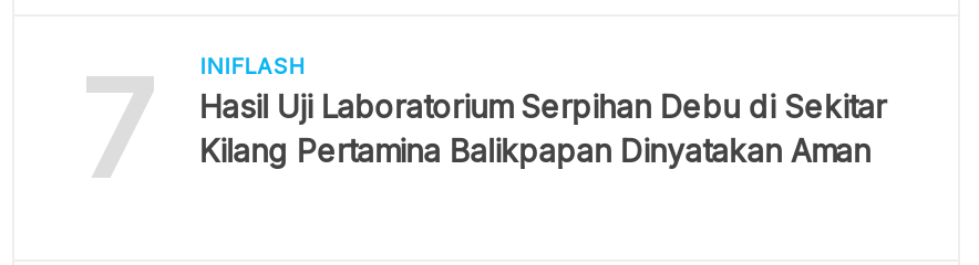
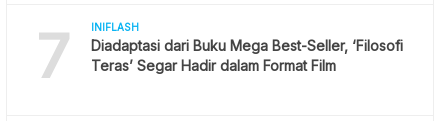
- Hasil Uji Laboratorium Serpihan Debu di Sekitar
- Kilang Pertamina Balikpapan Dinyatakan Aman
+ Diadaptasi dari Buku Mega Best-Seller, ‘Filosofi
+ Teras’ Segar Hadir dalam Format Film
